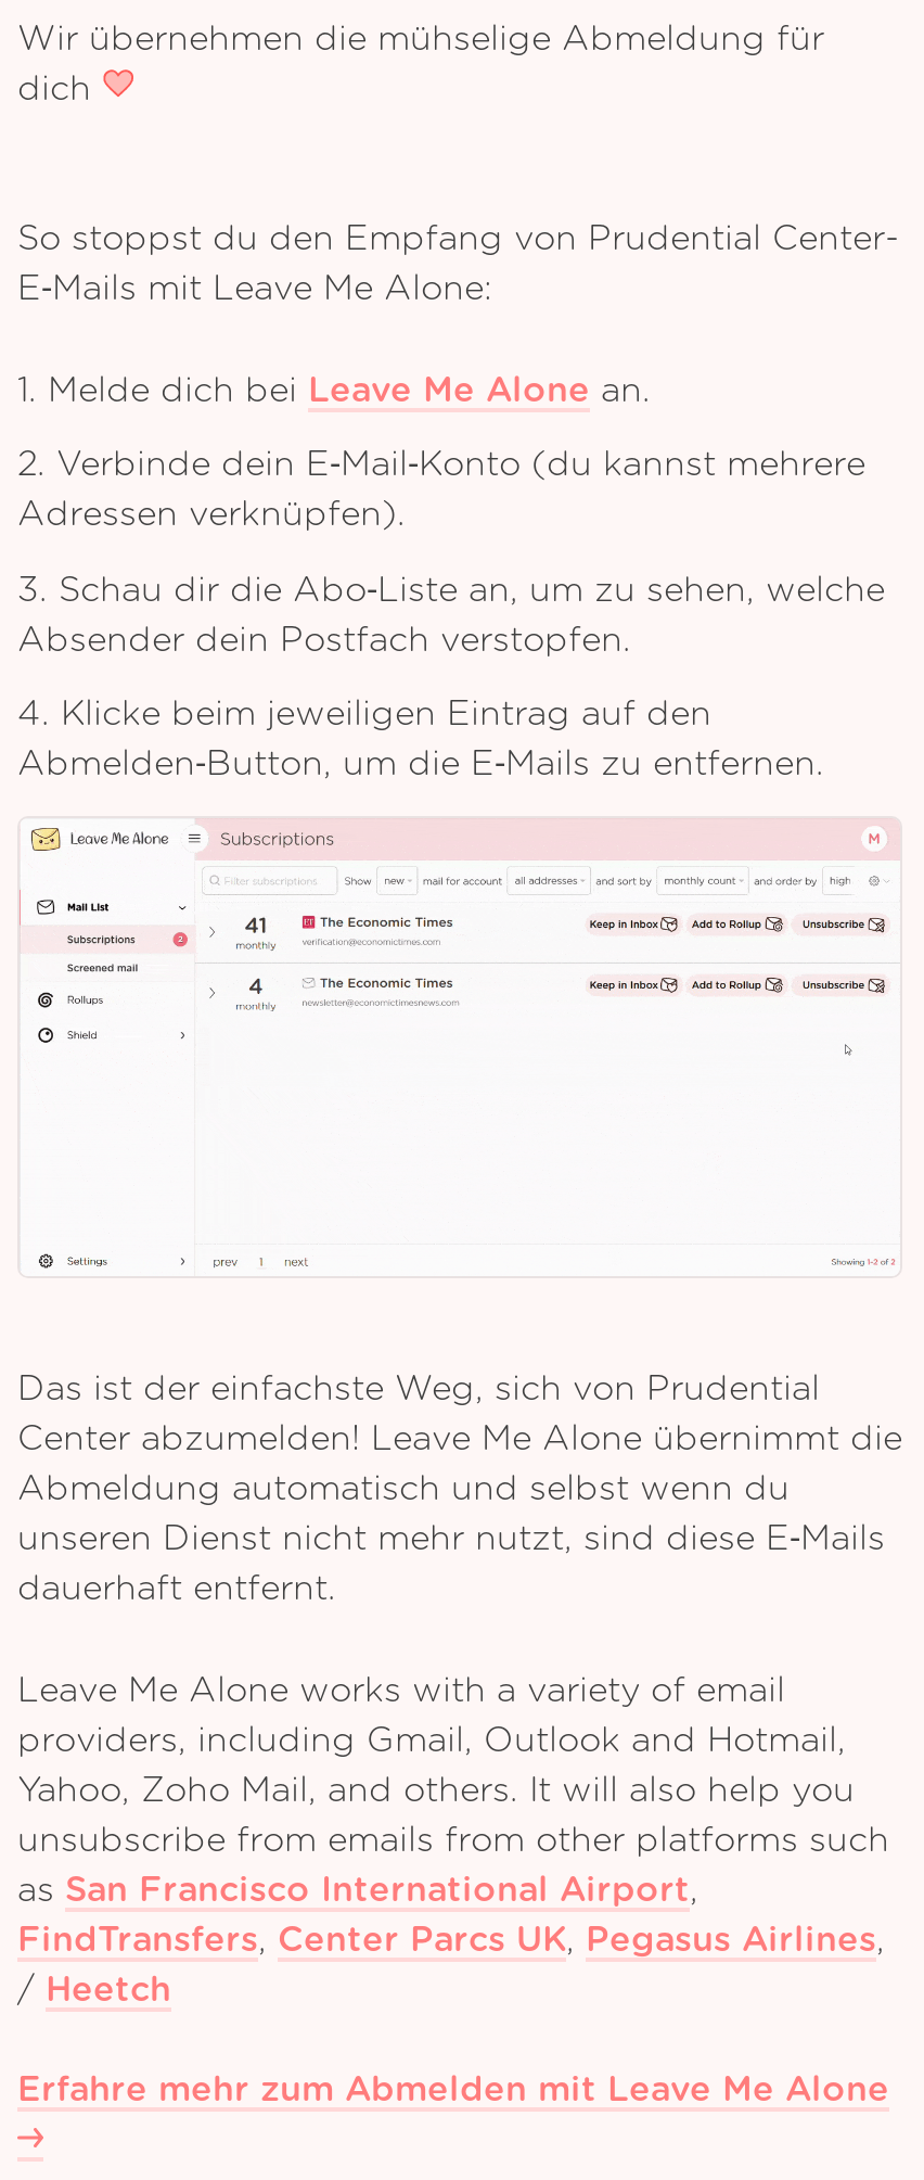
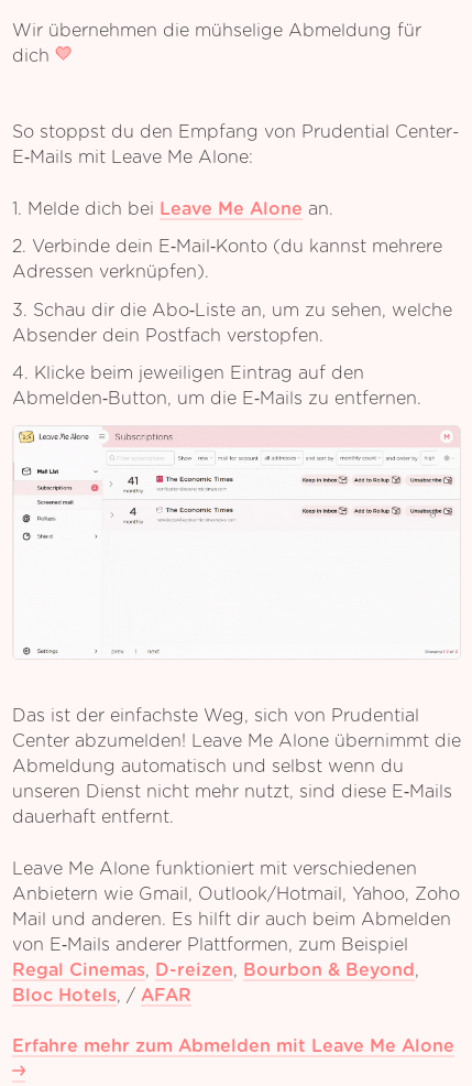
- Leave Me Alone works with a variety of email
- providers, including Gmail, Outlook and Hotmail,
- Yahoo, Zoho Mail, and others. It will also help you
- unsubscribe from emails from other platforms such
- as San Francisco International Airport,
- FindTransfers, Center Parcs UK, Pegasus Airlines,
- / Heetch
+ Leave Me Alone funktioniert mit verschiedenen
+ Anbietern wie Gmail, Outlook/Hotmail, Yahoo, Zoho
+ Mail und anderen. Es hilft dir auch beim Abmelden
+ von E‑Mails anderer Plattformen, zum Beispiel
+ Regal Cinemas, D-reizen, Bourbon & Beyond,
+ Bloc Hotels, / AFAR
